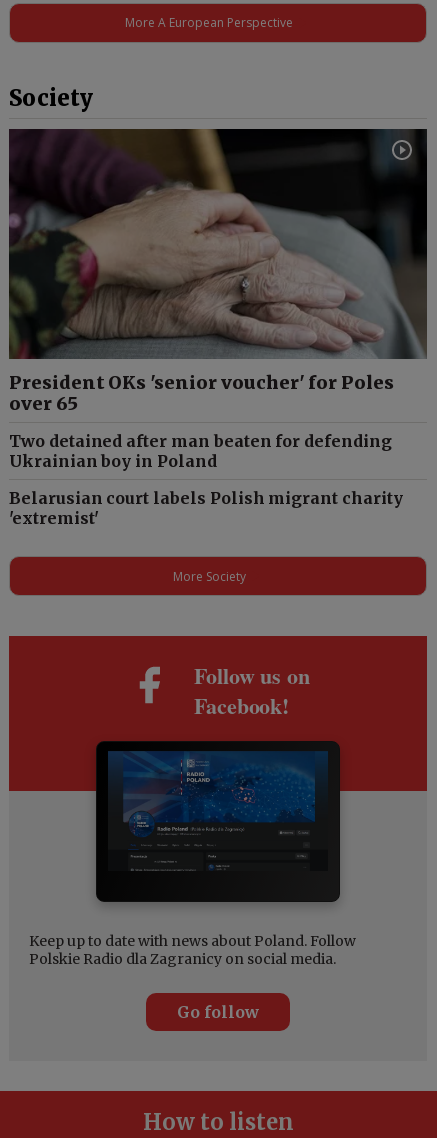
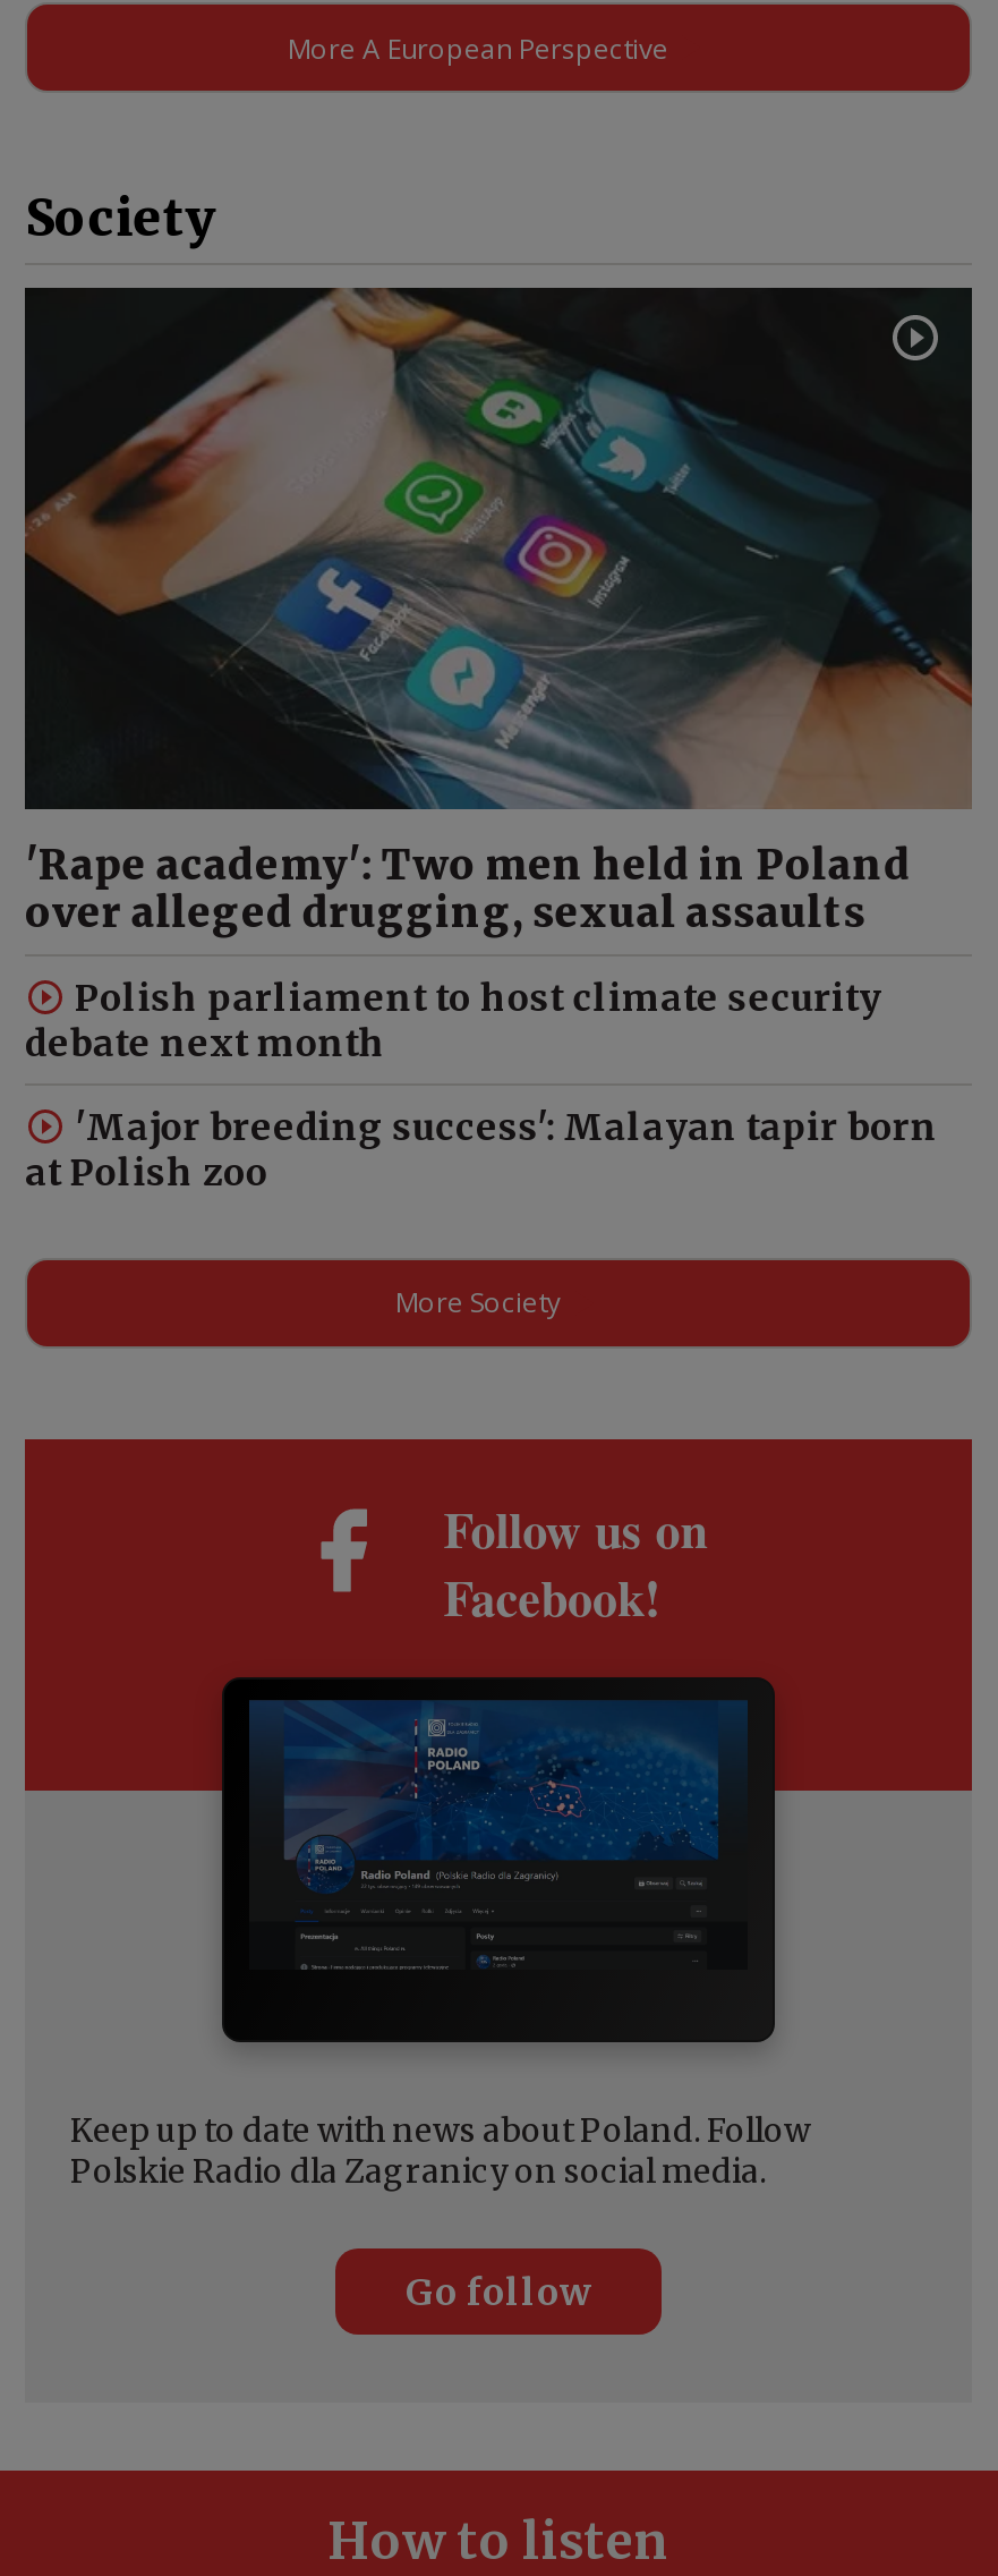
- [image]
- President OKs 'senior voucher' for Poles
- over 65
+ [image]
+ 'Rape academy': Two men held in Poland
+ over alleged drugging, sexual assaults

- Two detained after man beaten for defending
- Ukrainian boy in Poland
+ Polish parliament to host climate security
+ debate next month

- Belarusian court labels Polish migrant charity
- 'extremist'
+ 'Major breeding success': Malayan tapir born
+ at Polish zoo
